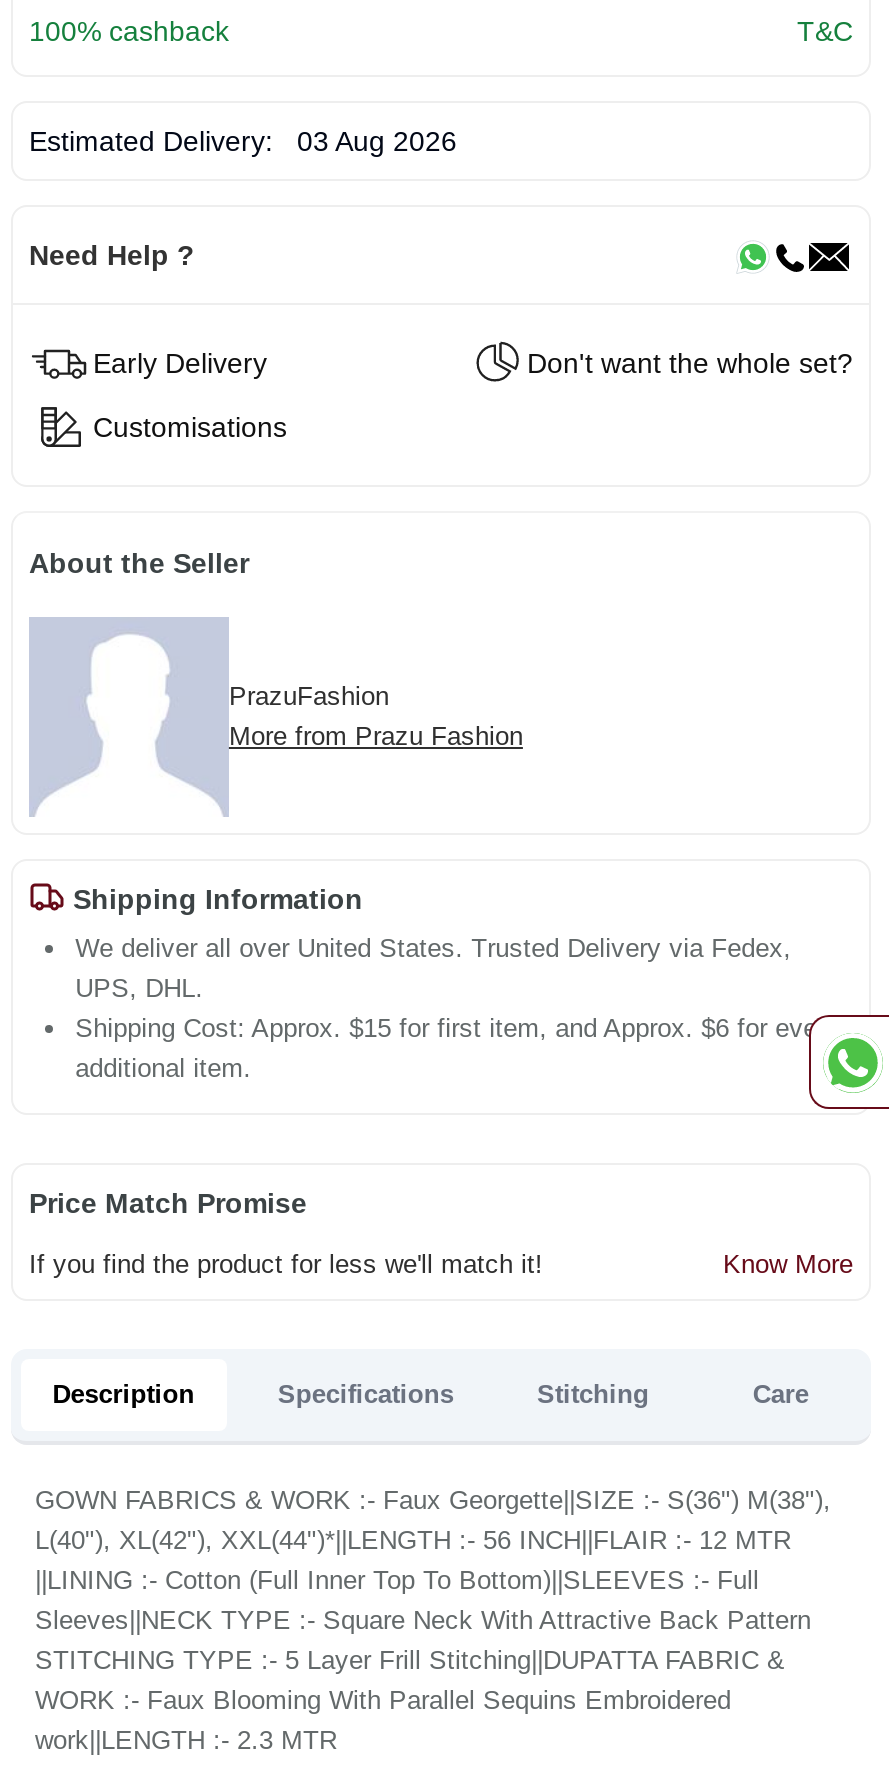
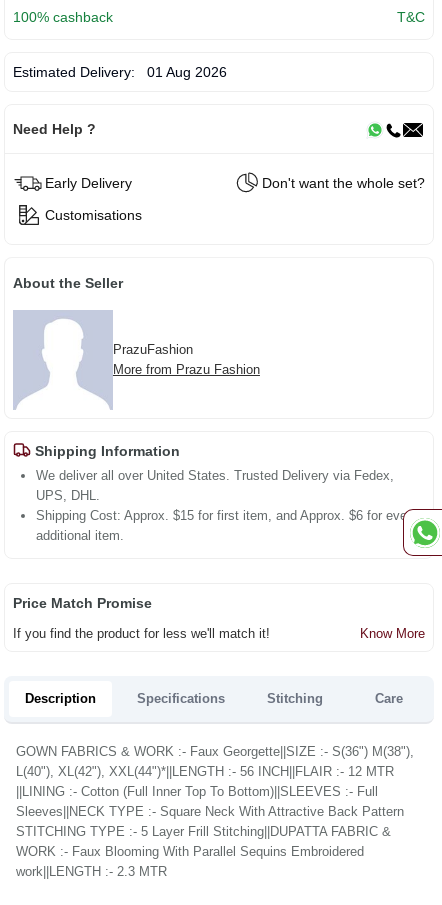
- Estimated Delivery: 03 Aug 2026
+ Estimated Delivery: 01 Aug 2026
